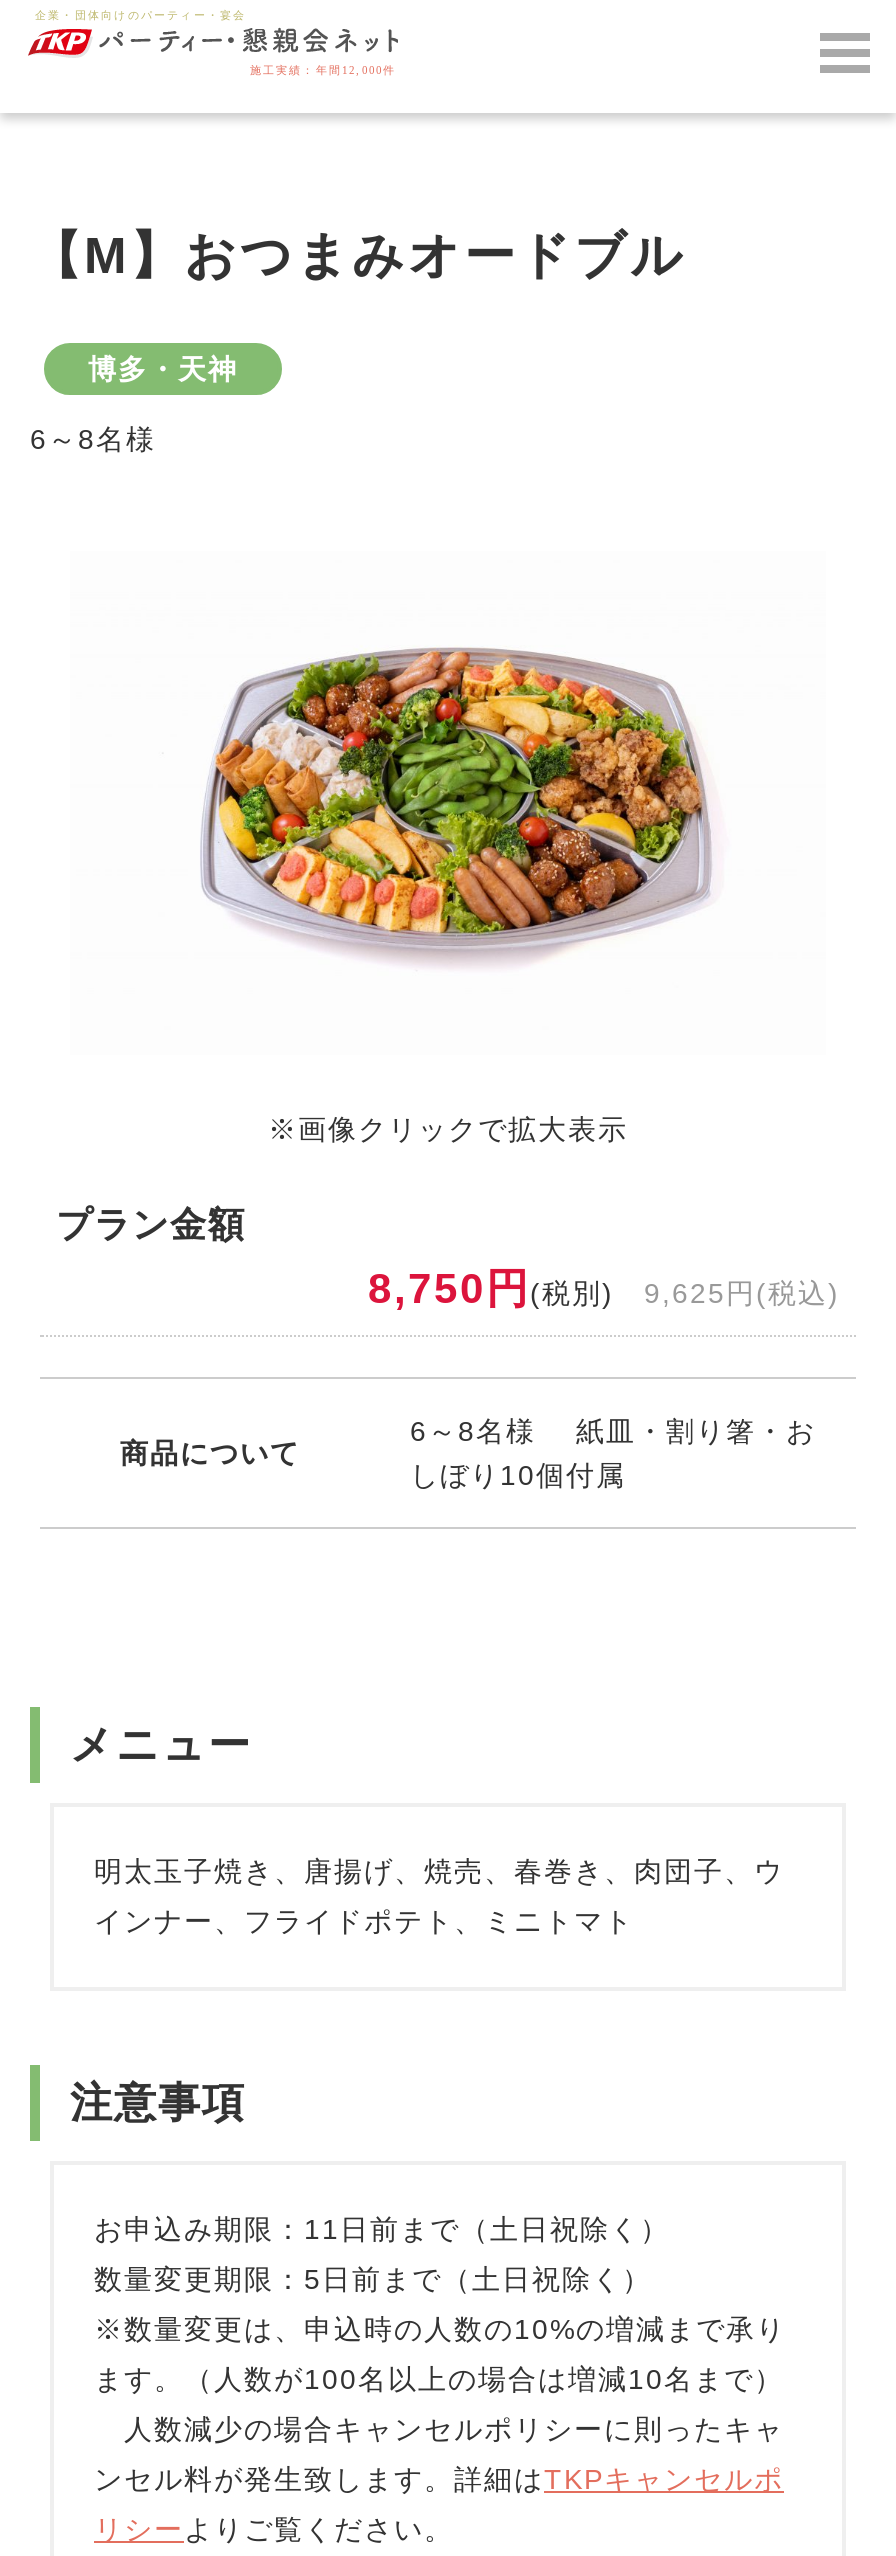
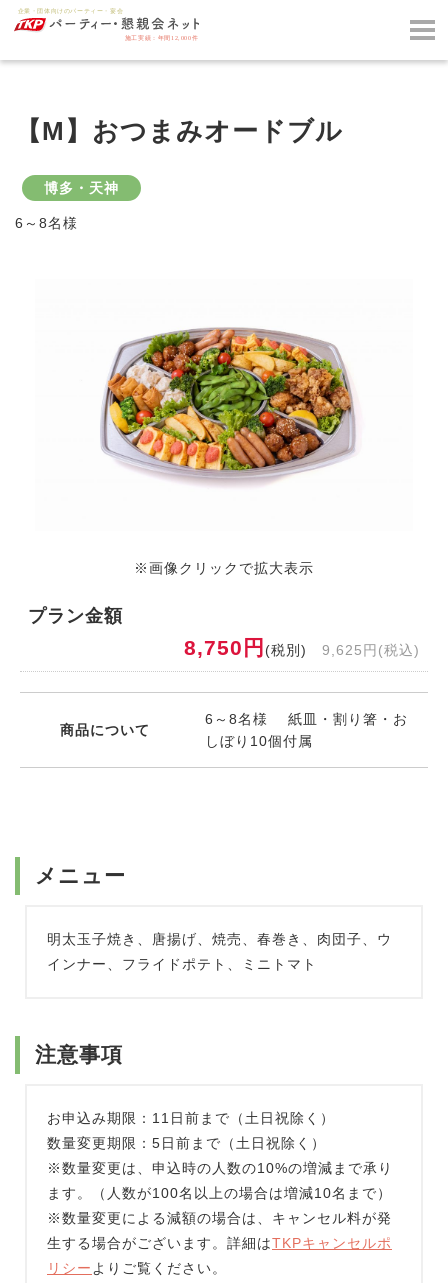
- 人数減少の場合キャンセルポリシーに則ったキャ
+ ※数量変更による減額の場合は、キャンセル料が発

- ンセル料が発生致します。詳細はTKPキャンセルポ
+ 生する場合がございます。詳細はTKPキャンセルポ
